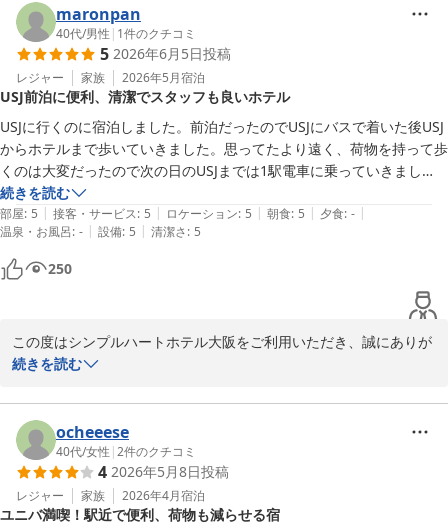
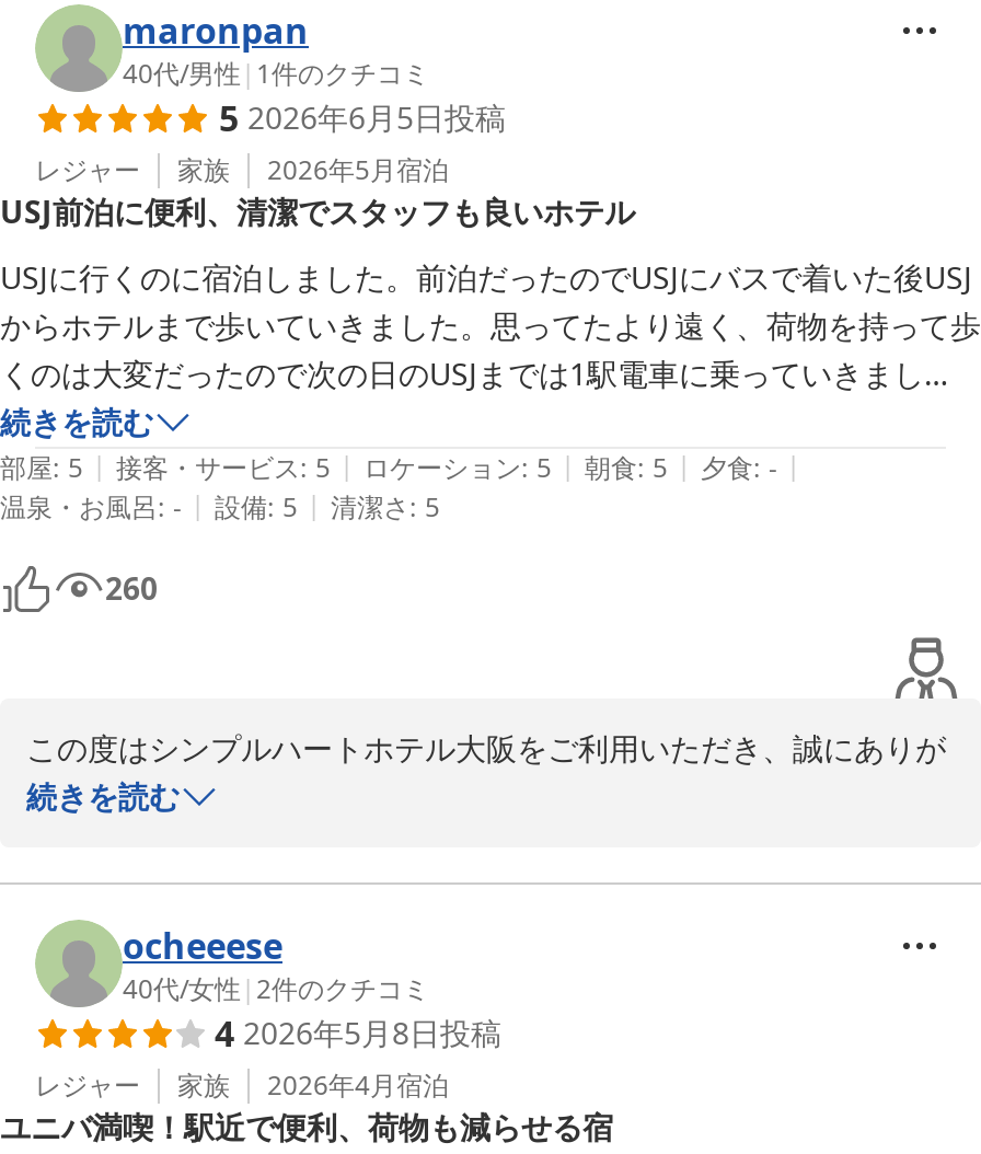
- 250
+ 260
